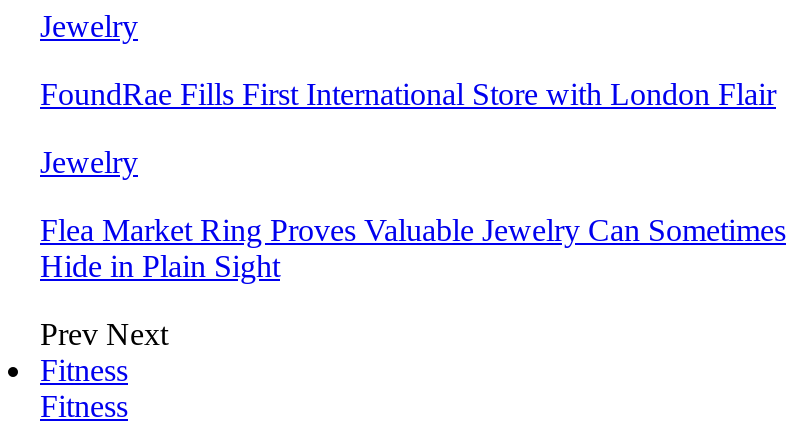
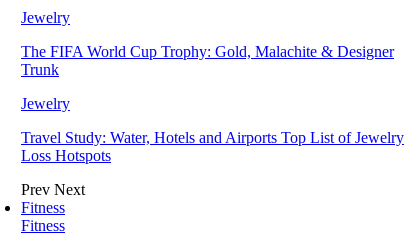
- FoundRae Fills First International Store with London Flair
+ The FIFA World Cup Trophy: Gold, Malachite & Designer
+ Trunk

- Flea Market Ring Proves Valuable Jewelry Can Sometimes
- Hide in Plain Sight
+ Travel Study: Water, Hotels and Airports Top List of Jewelry
+ Loss Hotspots
